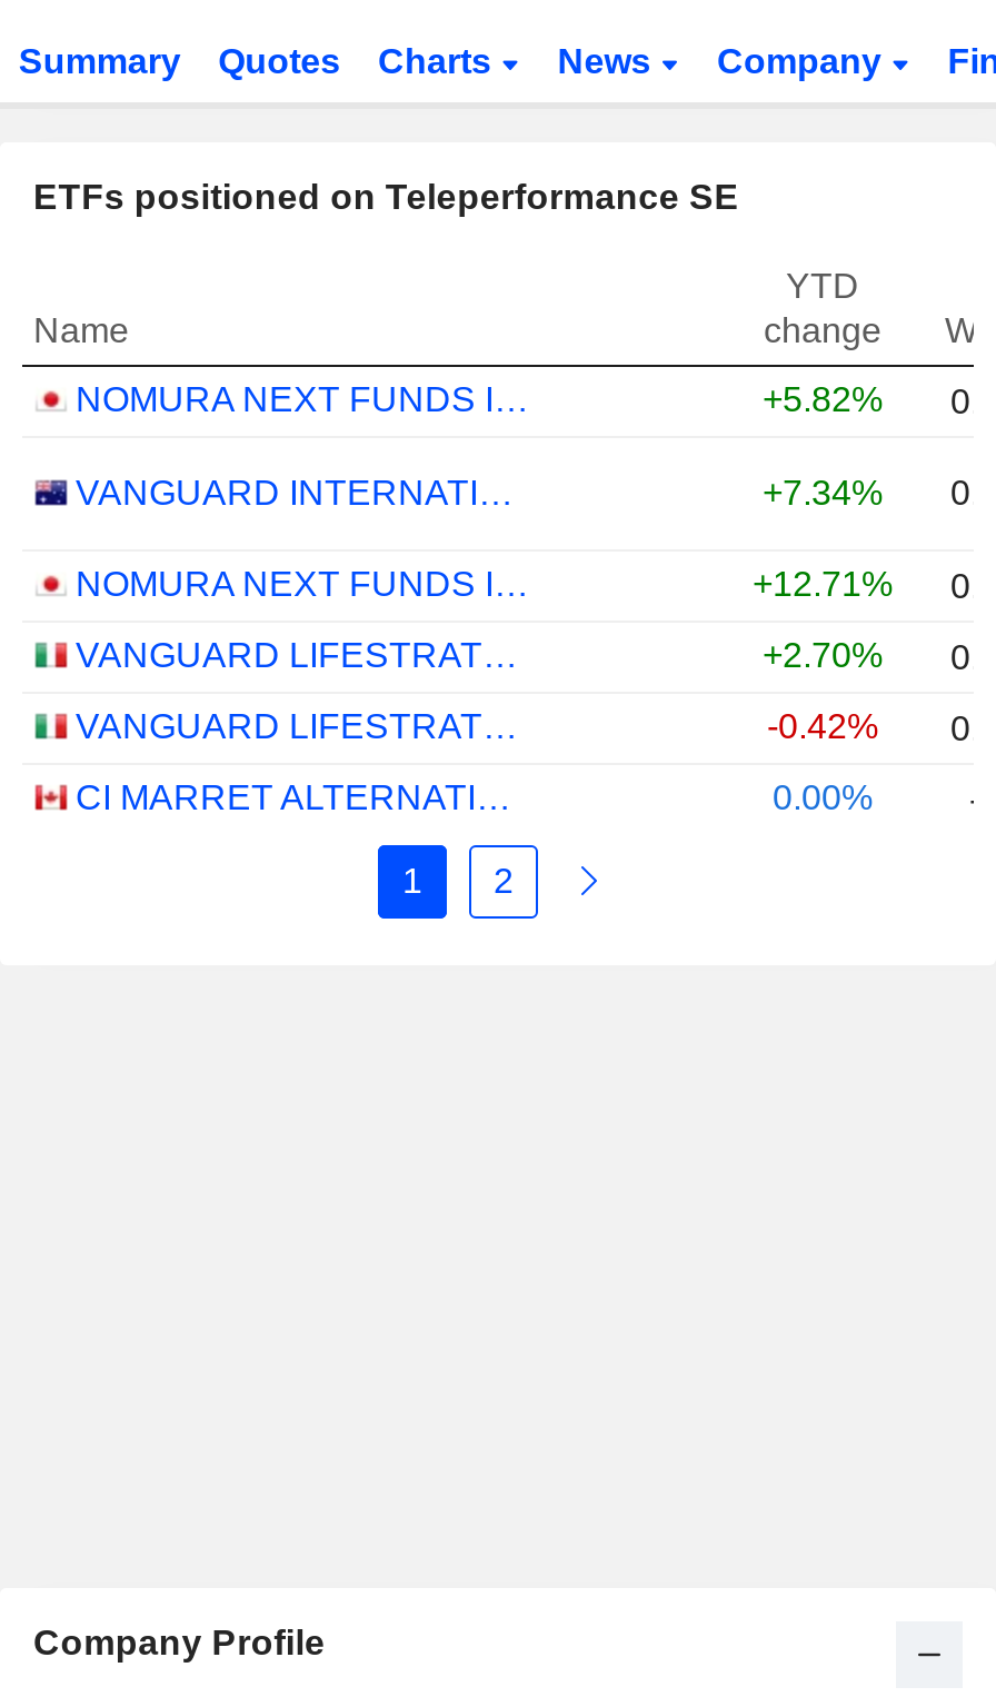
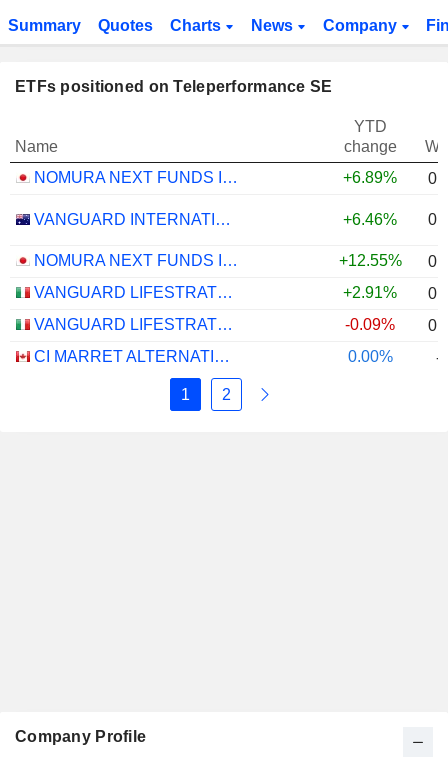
- +5.82%
+ +6.89%

- +7.34%
+ +6.46%

- +12.71%
+ +12.55%

- +2.70%
+ +2.91%

- -0.42%
+ -0.09%
